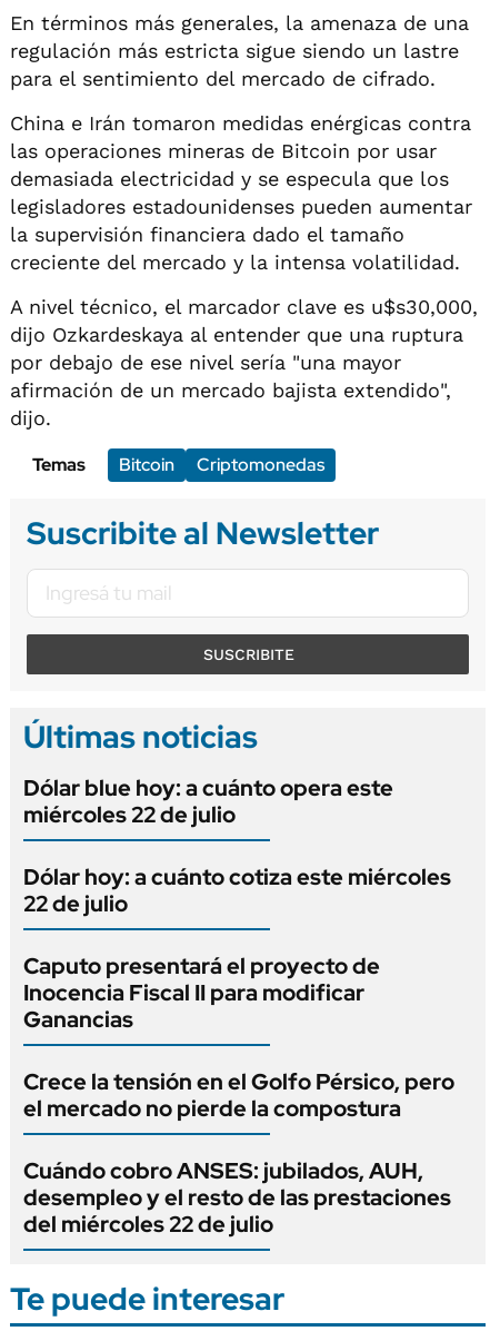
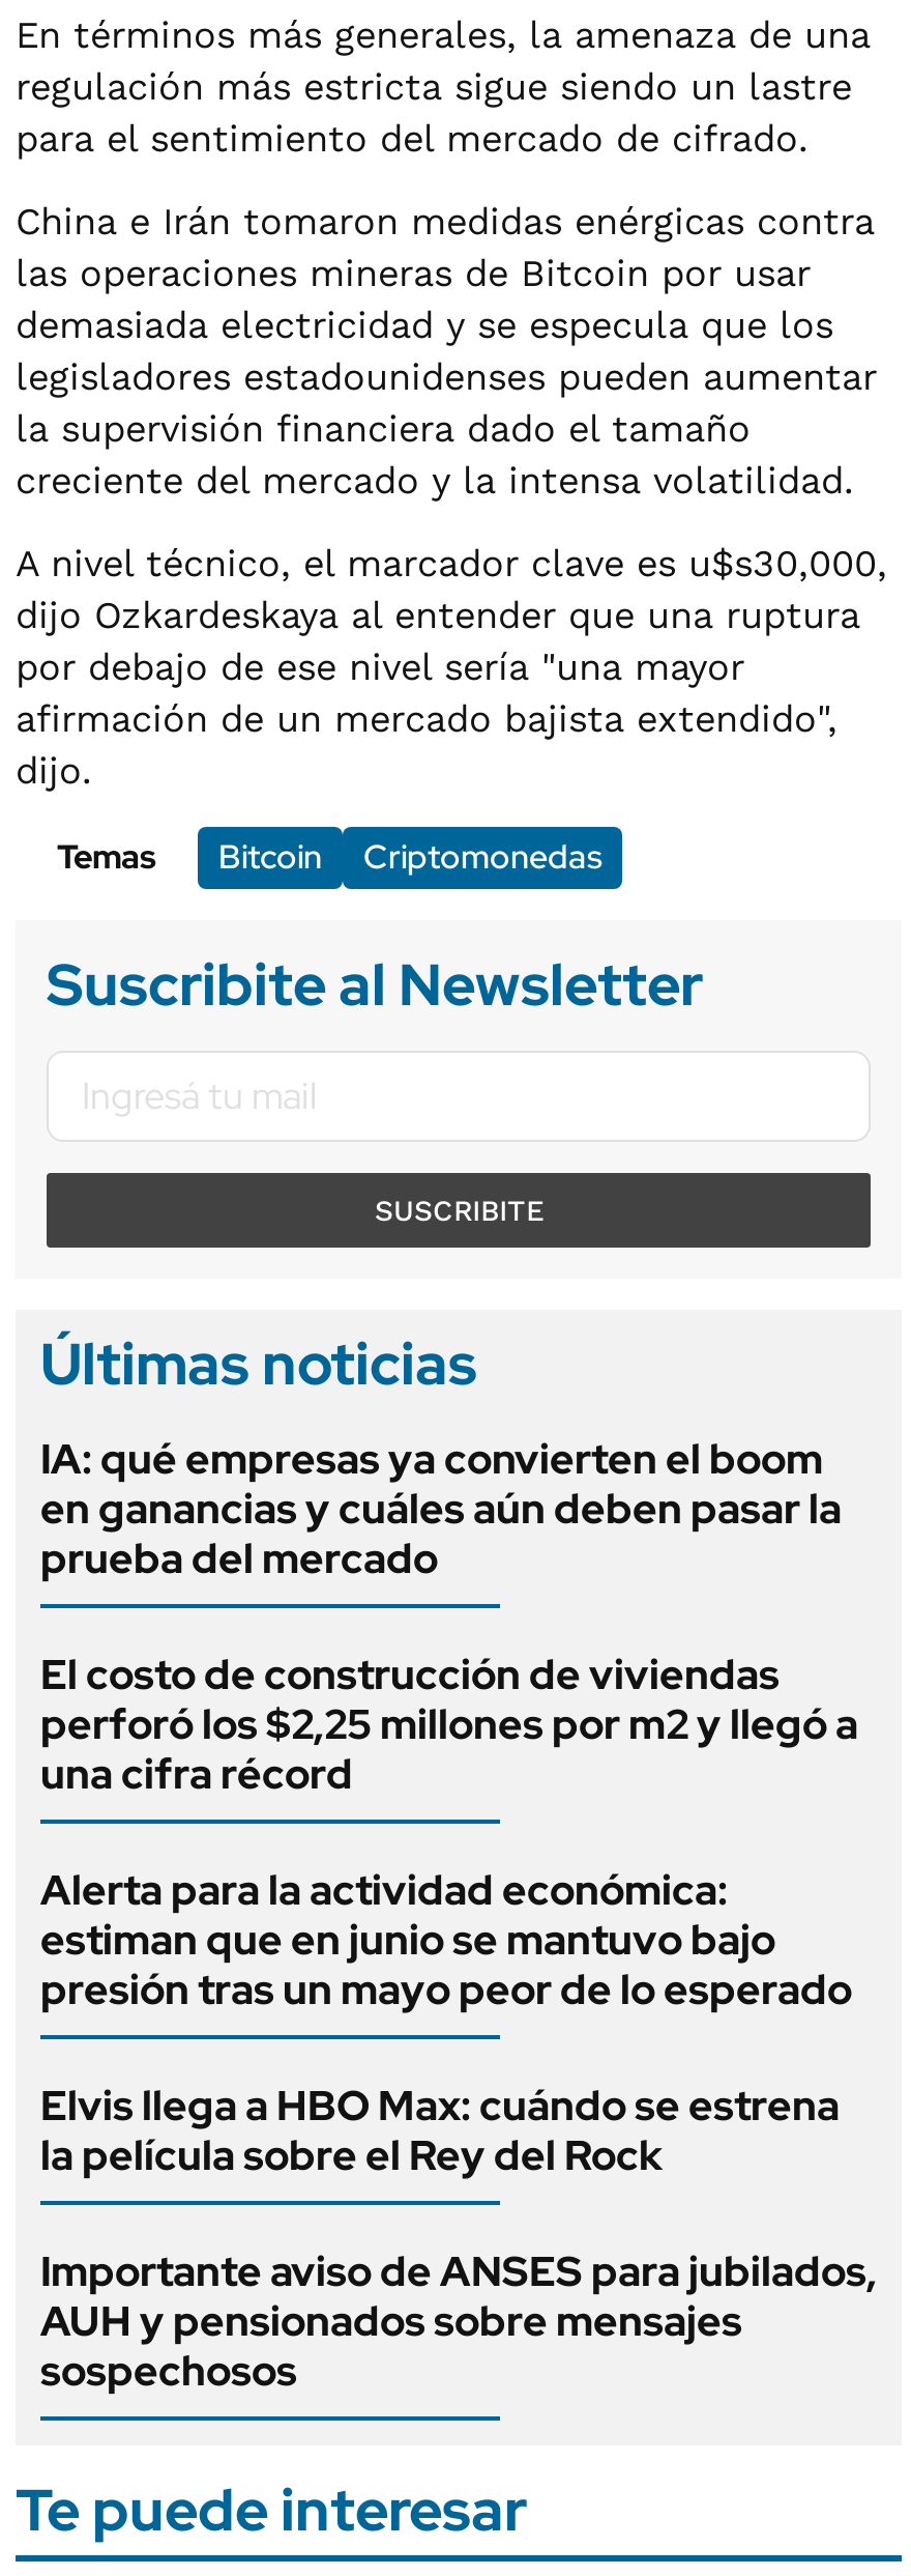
- Dólar blue hoy: a cuánto opera este
- miércoles 22 de julio
+ IA: qué empresas ya convierten el boom
+ en ganancias y cuáles aún deben pasar la
+ prueba del mercado

- Dólar hoy: a cuánto cotiza este miércoles
- 22 de julio
+ El costo de construcción de viviendas
+ perforó los $2,25 millones por m2 y llegó a
+ una cifra récord

- Caputo presentará el proyecto de
- Inocencia Fiscal II para modificar
- Ganancias
+ Alerta para la actividad económica:
+ estiman que en junio se mantuvo bajo
+ presión tras un mayo peor de lo esperado

- Crece la tensión en el Golfo Pérsico, pero
- el mercado no pierde la compostura
+ Elvis llega a HBO Max: cuándo se estrena
+ la película sobre el Rey del Rock

- Cuándo cobro ANSES: jubilados, AUH,
- desempleo y el resto de las prestaciones
- del miércoles 22 de julio
+ Importante aviso de ANSES para jubilados,
+ AUH y pensionados sobre mensajes
+ sospechosos
